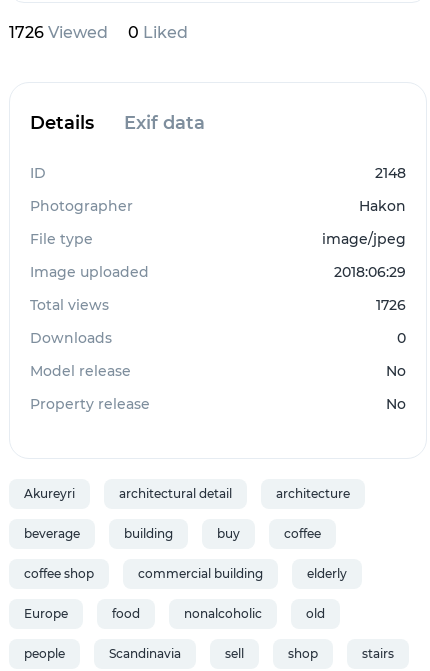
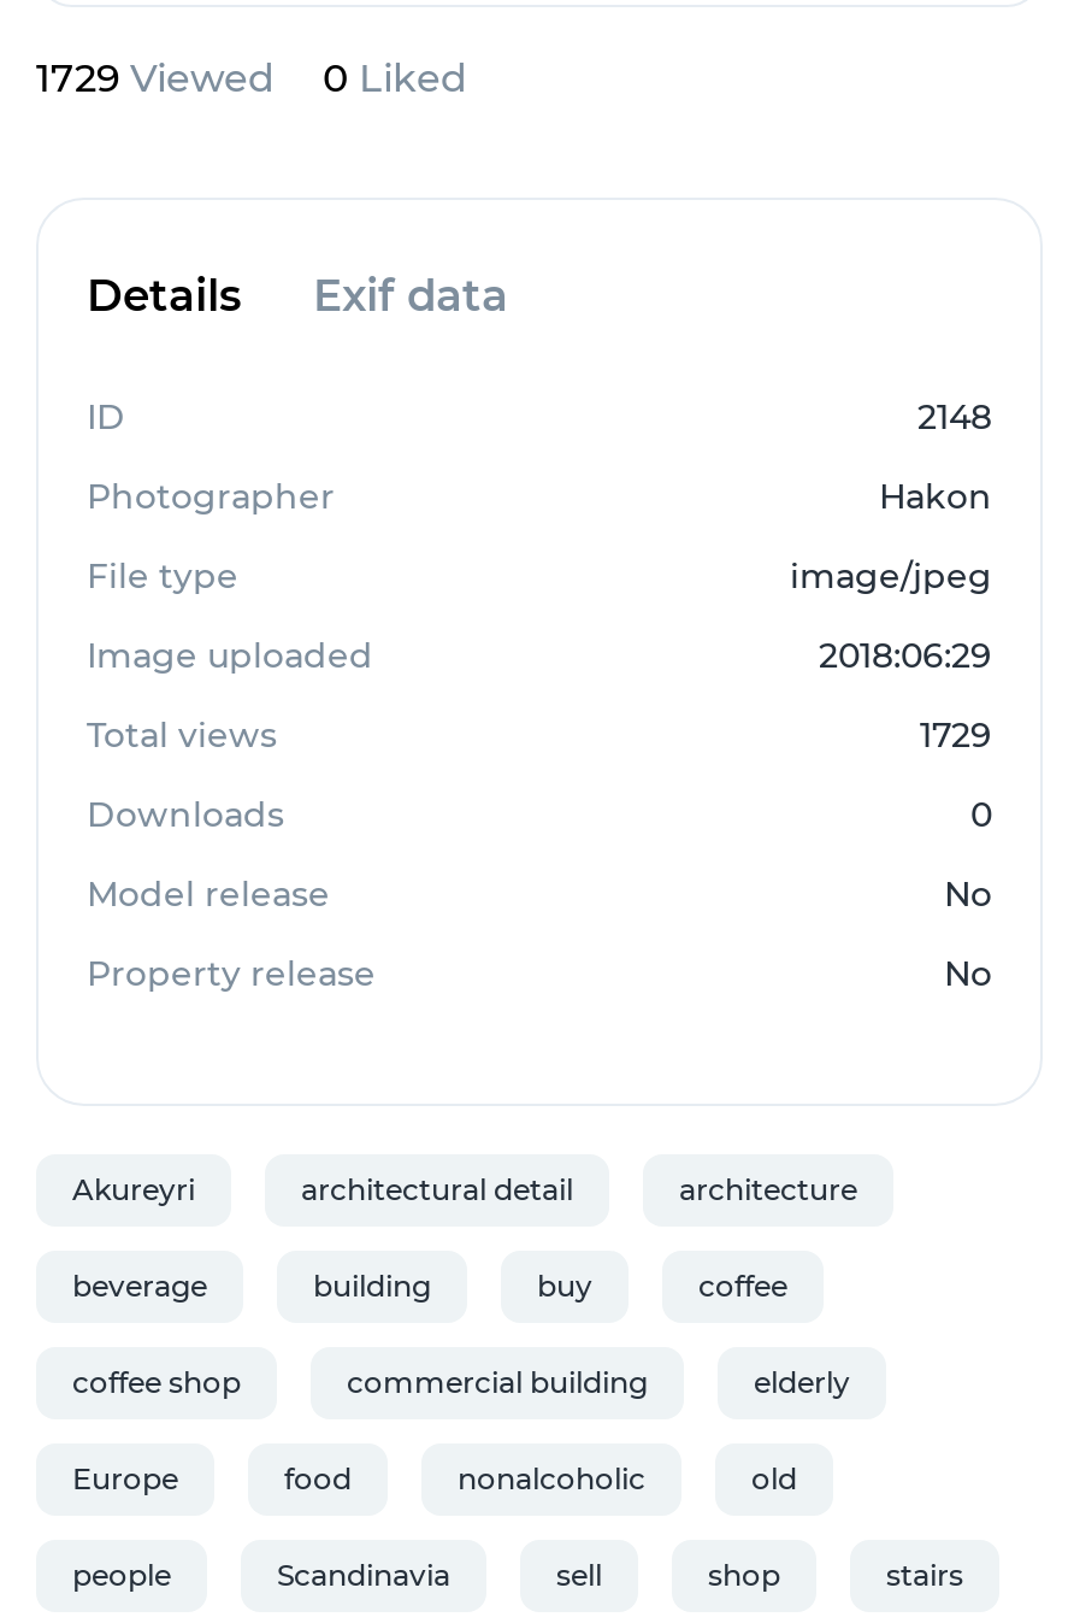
- 1726 Viewed 0 Liked
+ 1729 Viewed 0 Liked

- 1726
+ 1729
